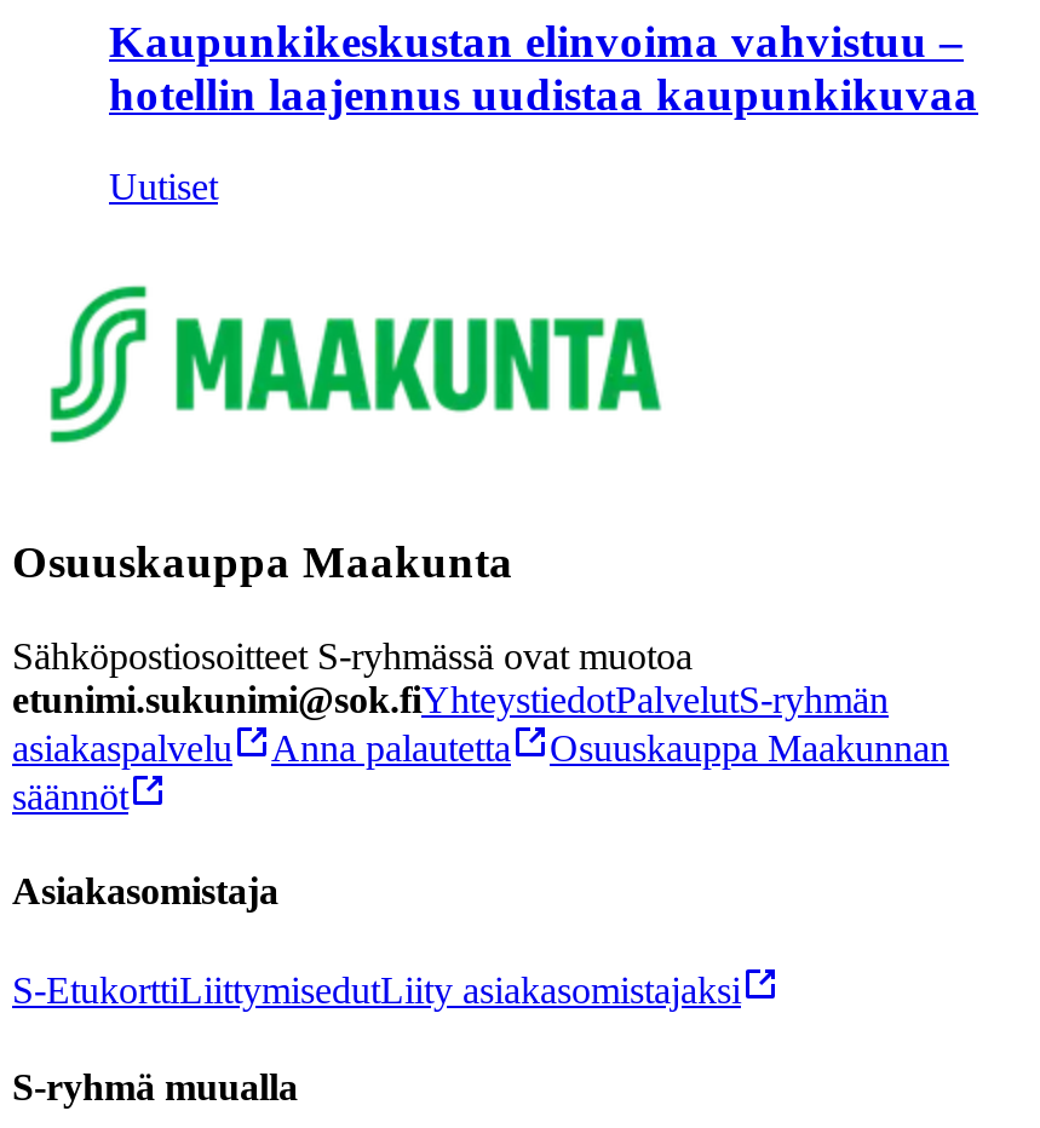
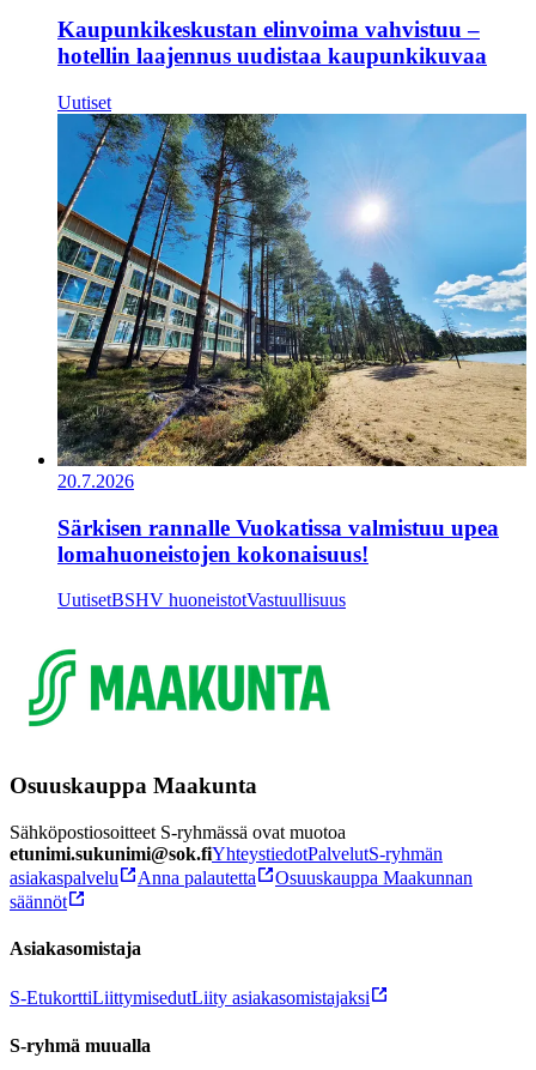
+ [image]
+ 20.7.2026
+ Särkisen rannalle Vuokatissa valmistuu upea
+ lomahuoneistojen kokonaisuus!
+ UutisetBSHV huoneistotVastuullisuus
